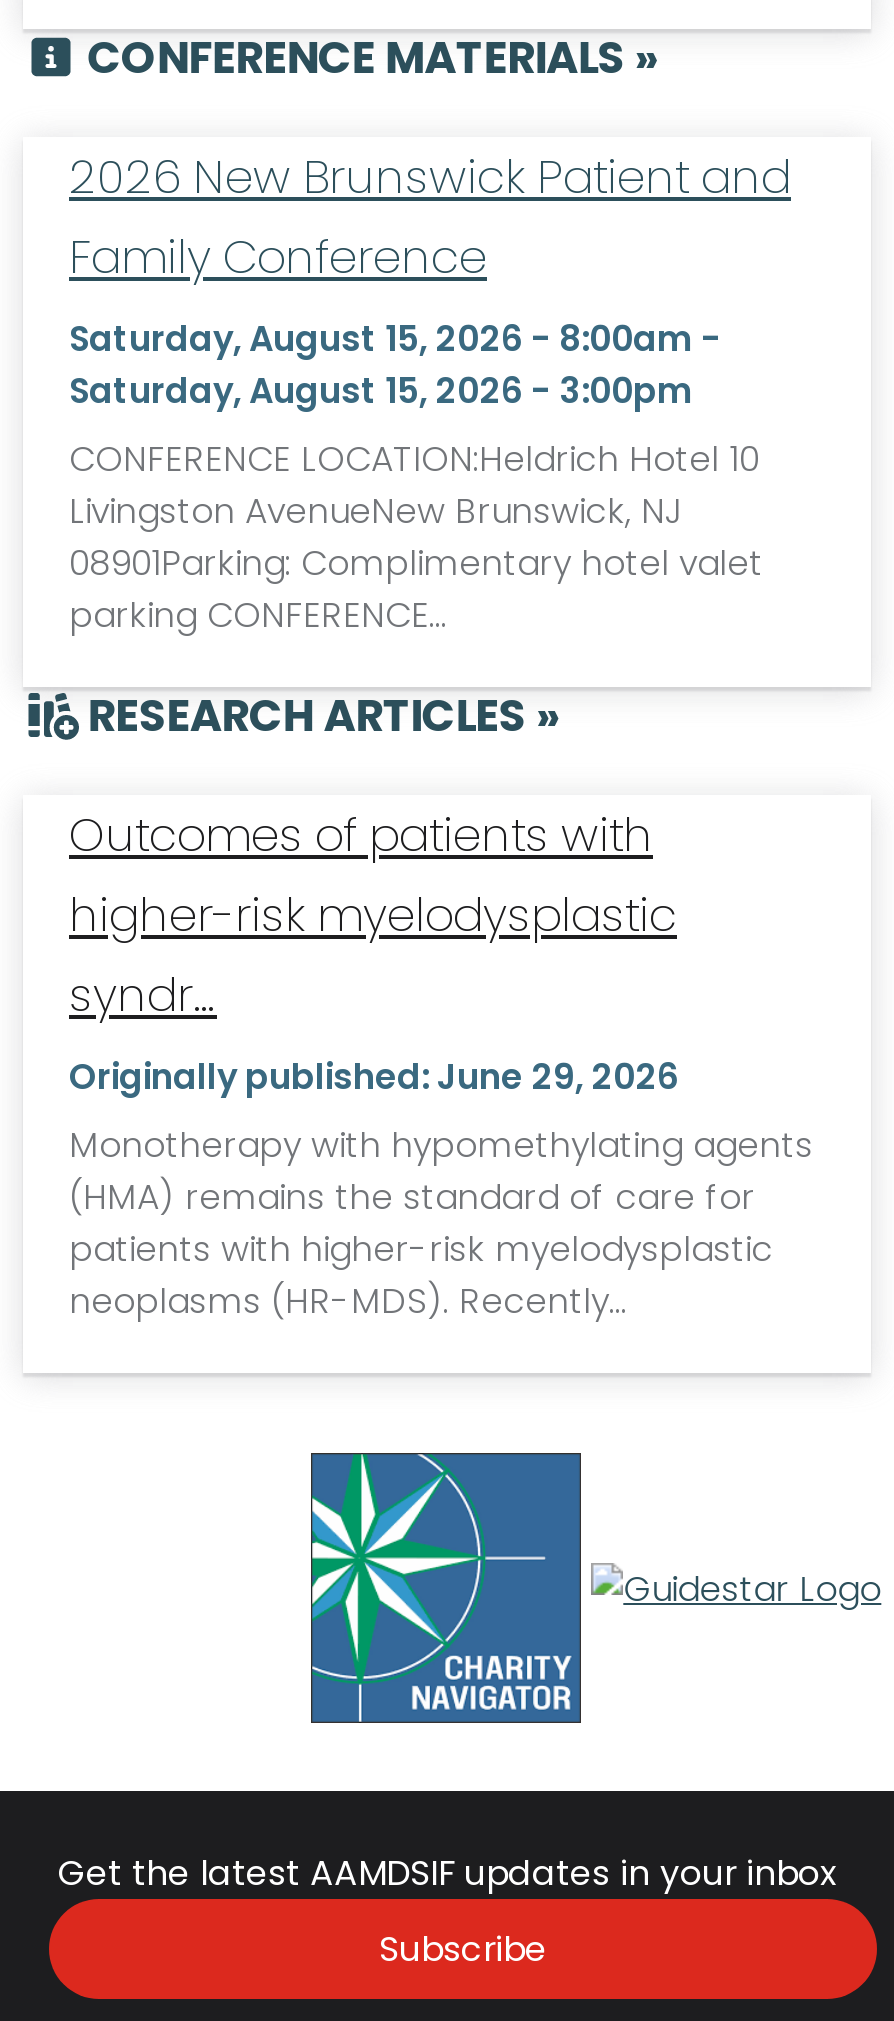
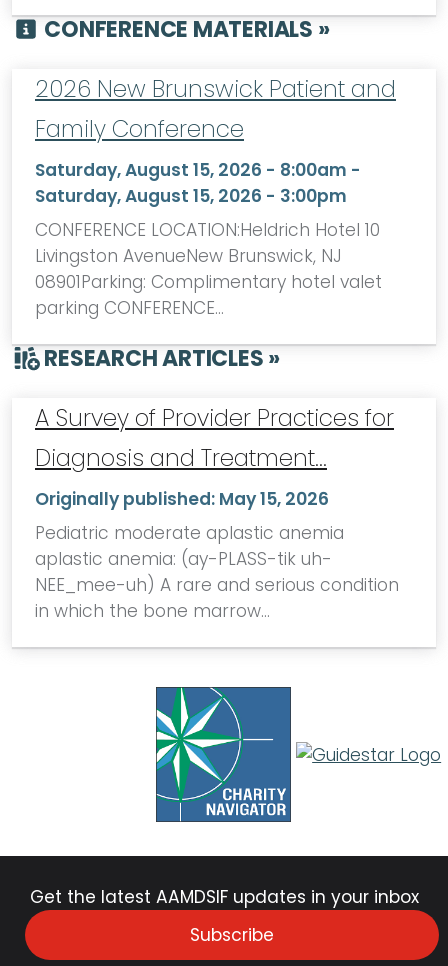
- Outcomes of patients with
- higher-risk myelodysplastic
- syndr…
- Originally published: June 29, 2026
- Monotherapy with hypomethylating agents
- (HMA) remains the standard of care for
- patients with higher-risk myelodysplastic
- neoplasms (HR-MDS). Recently…
+ A Survey of Provider Practices for
+ Diagnosis and Treatment…
+ Originally published: May 15, 2026
+ Pediatric moderate aplastic anemia
+ aplastic anemia: (ay-PLASS-tik uh-
+ NEE_mee-uh) A rare and serious condition
+ in which the bone marrow…
